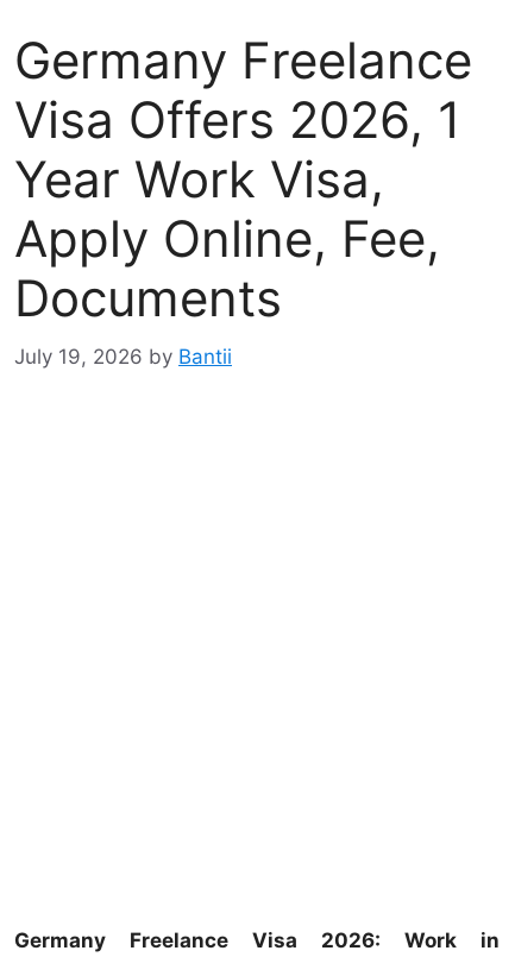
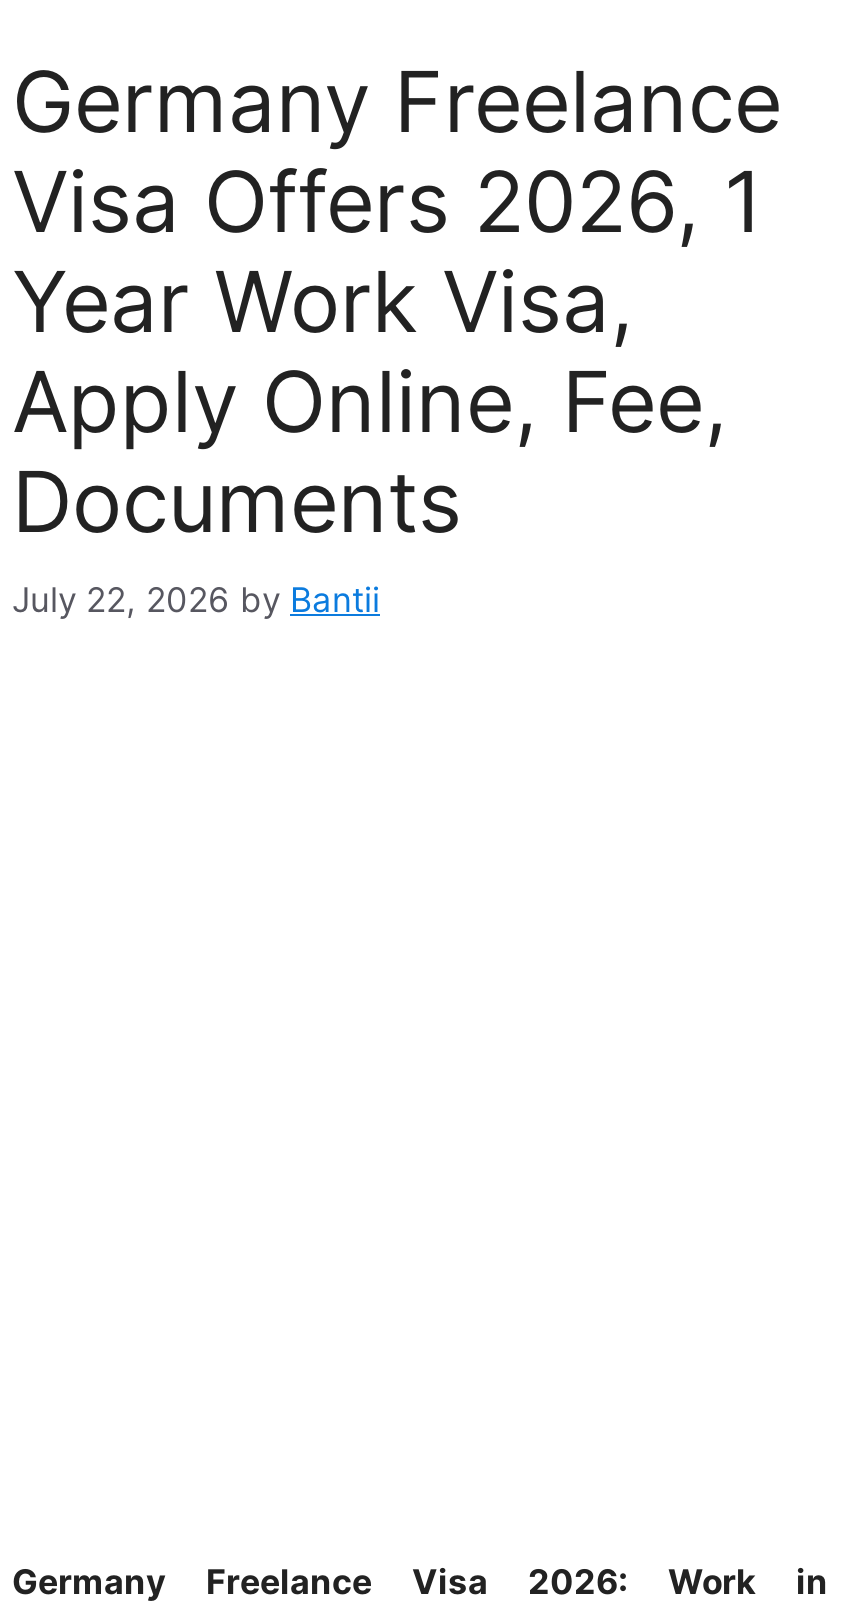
- July 19, 2026 by Bantii
+ July 22, 2026 by Bantii
